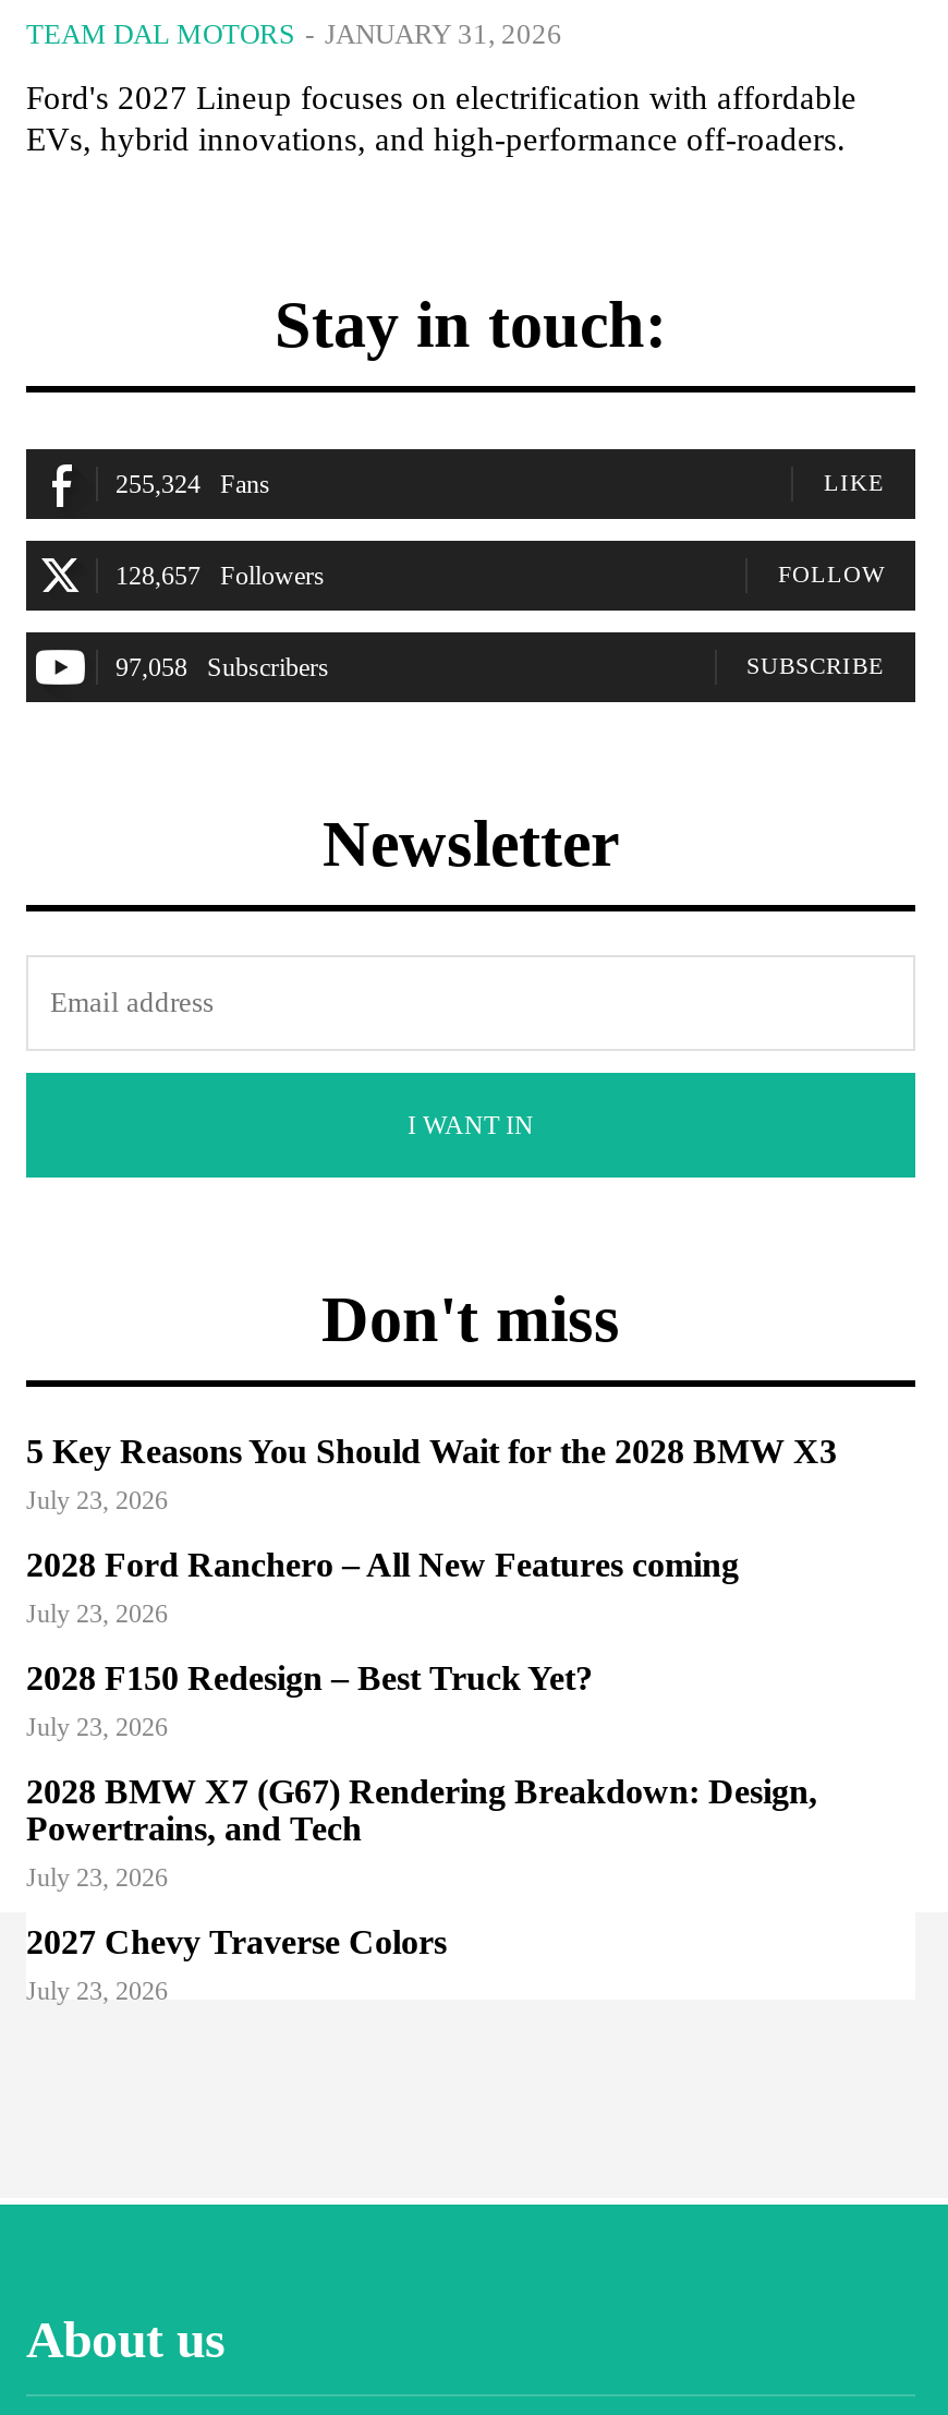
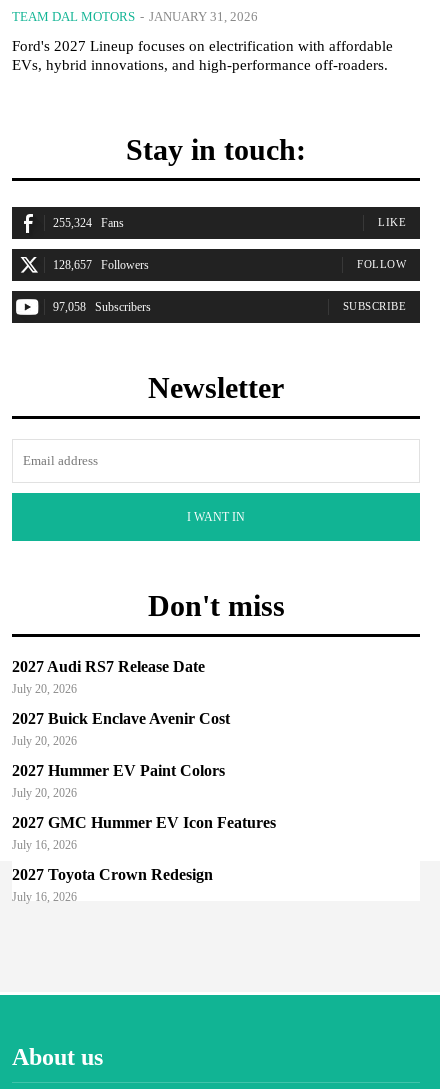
- 5 Key Reasons You Should Wait for the 2028 BMW X3
- July 23, 2026
+ 2027 Audi RS7 Release Date
+ July 20, 2026

- 2028 Ford Ranchero – All New Features coming
- July 23, 2026
+ 2027 Buick Enclave Avenir Cost
+ July 20, 2026

- 2028 F150 Redesign – Best Truck Yet?
- July 23, 2026
+ 2027 Hummer EV Paint Colors
+ July 20, 2026

- 2028 BMW X7 (G67) Rendering Breakdown: Design,
- Powertrains, and Tech
- July 23, 2026
+ 2027 GMC Hummer EV Icon Features
+ July 16, 2026

- 2027 Chevy Traverse Colors
- July 23, 2026
+ 2027 Toyota Crown Redesign
+ July 16, 2026
